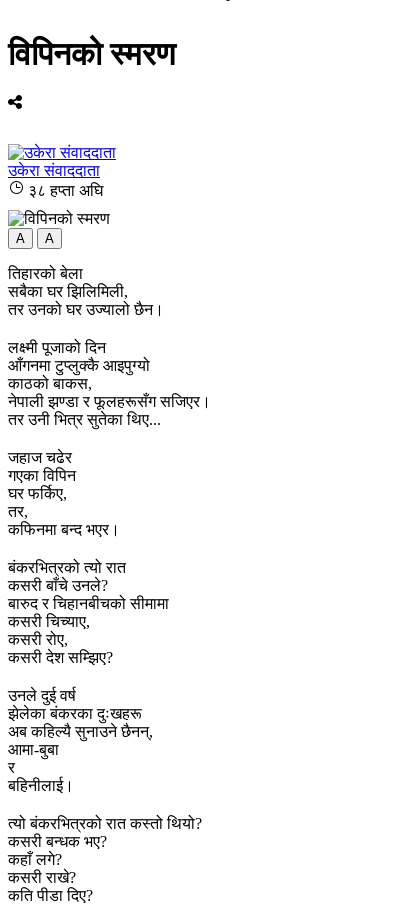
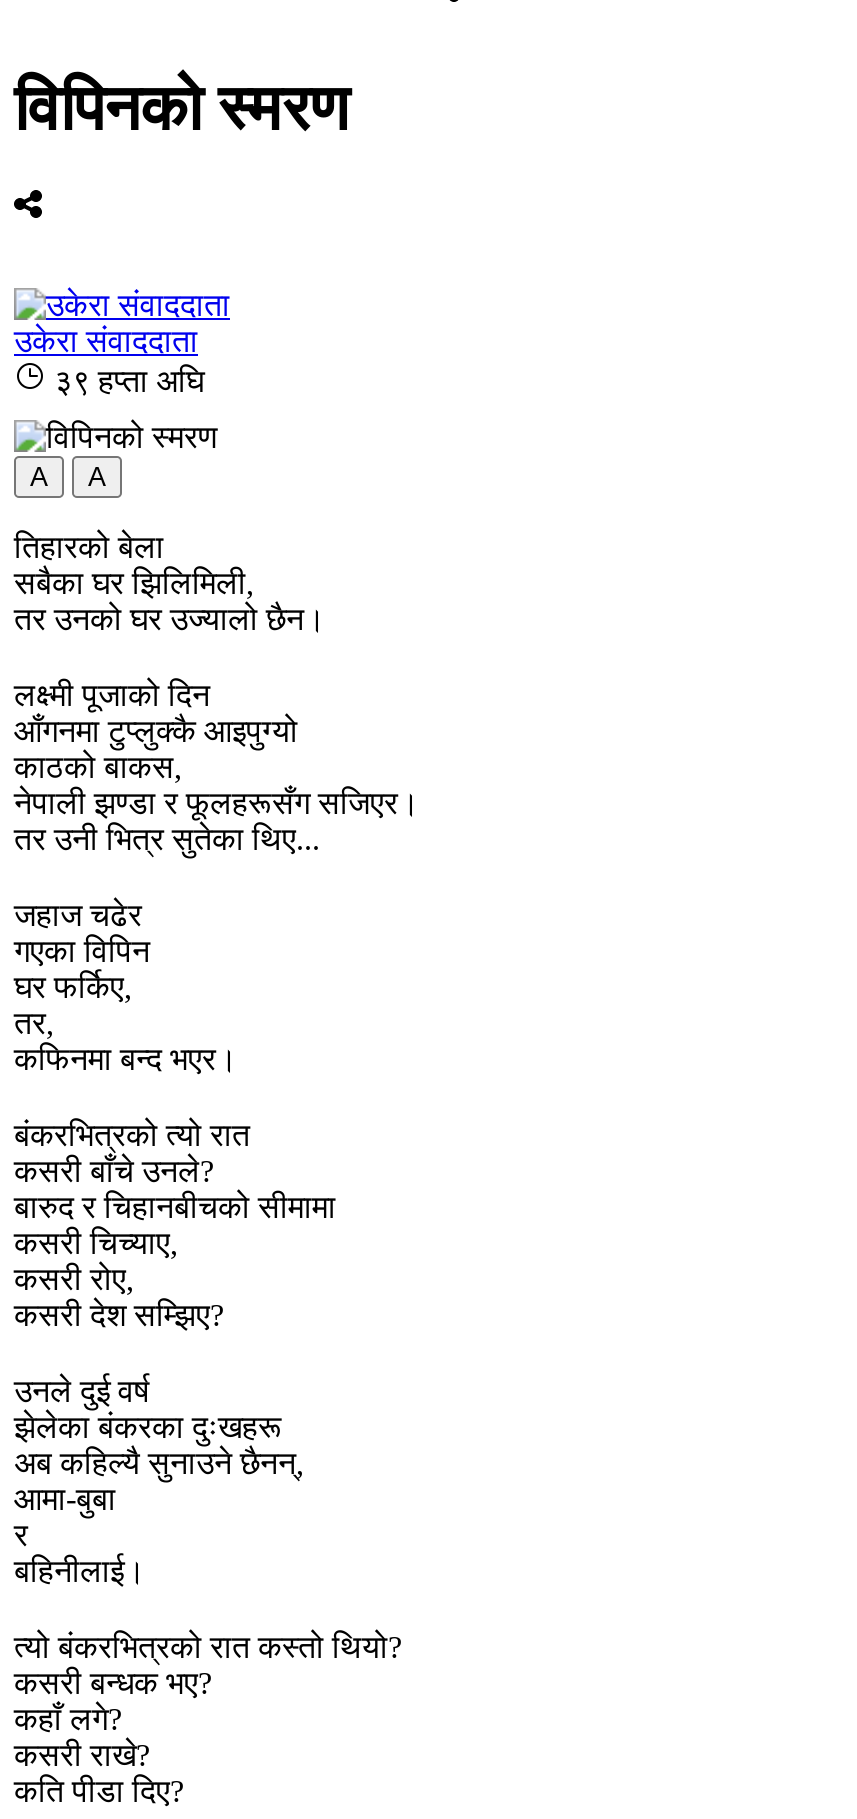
- ३८ हप्ता अघि
+ ३९ हप्ता अघि
